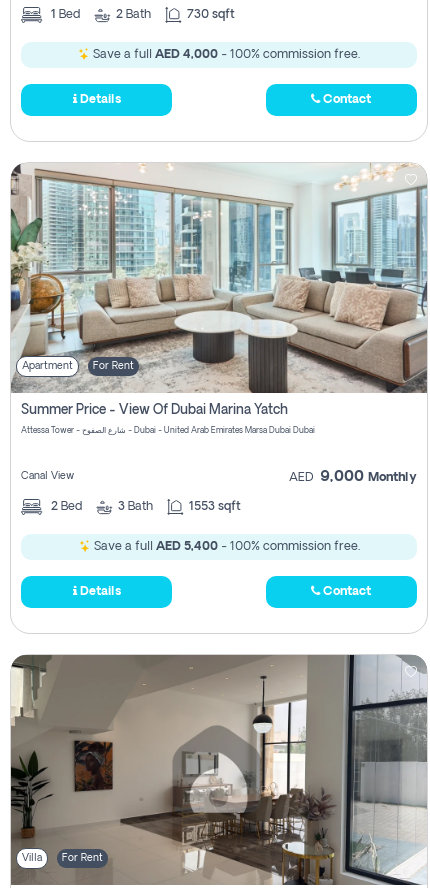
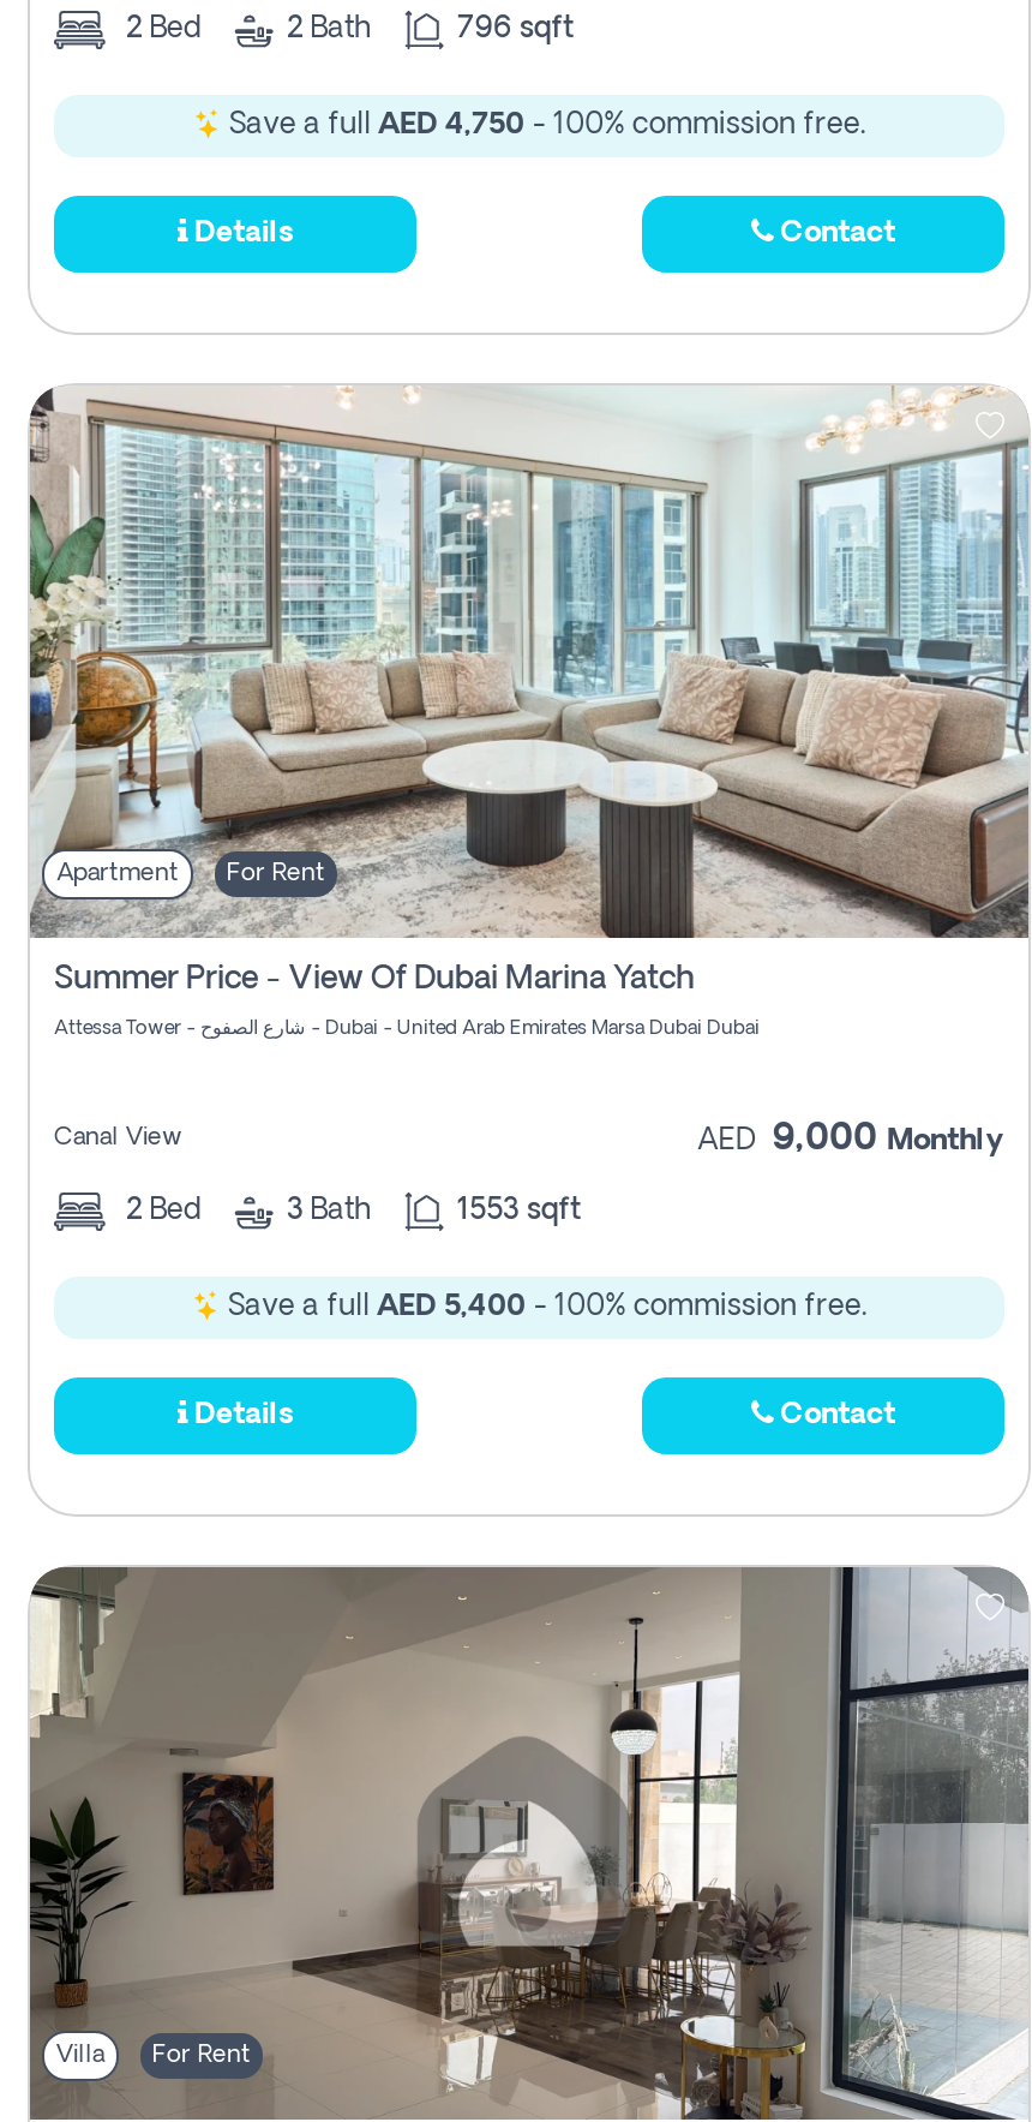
- 1 Bed
+ 2 Bed

- 730 sqft
+ 796 sqft

- Save a full AED 4,000 - 100% commission free.
+ Save a full AED 4,750 - 100% commission free.
